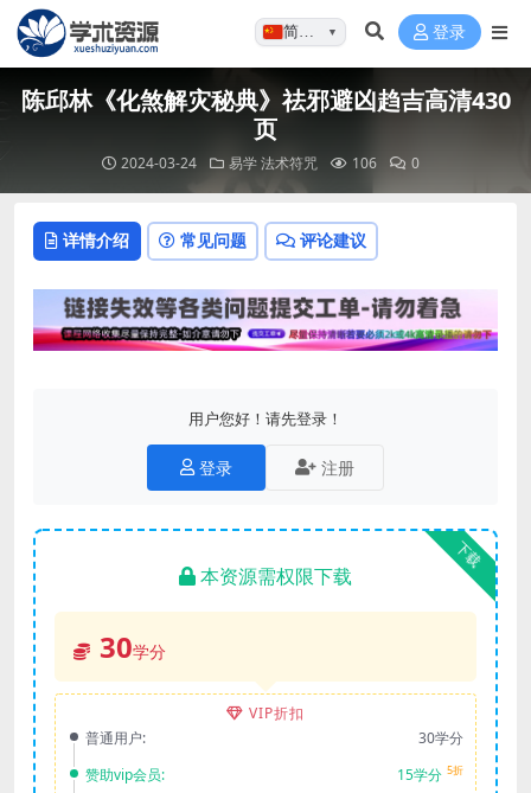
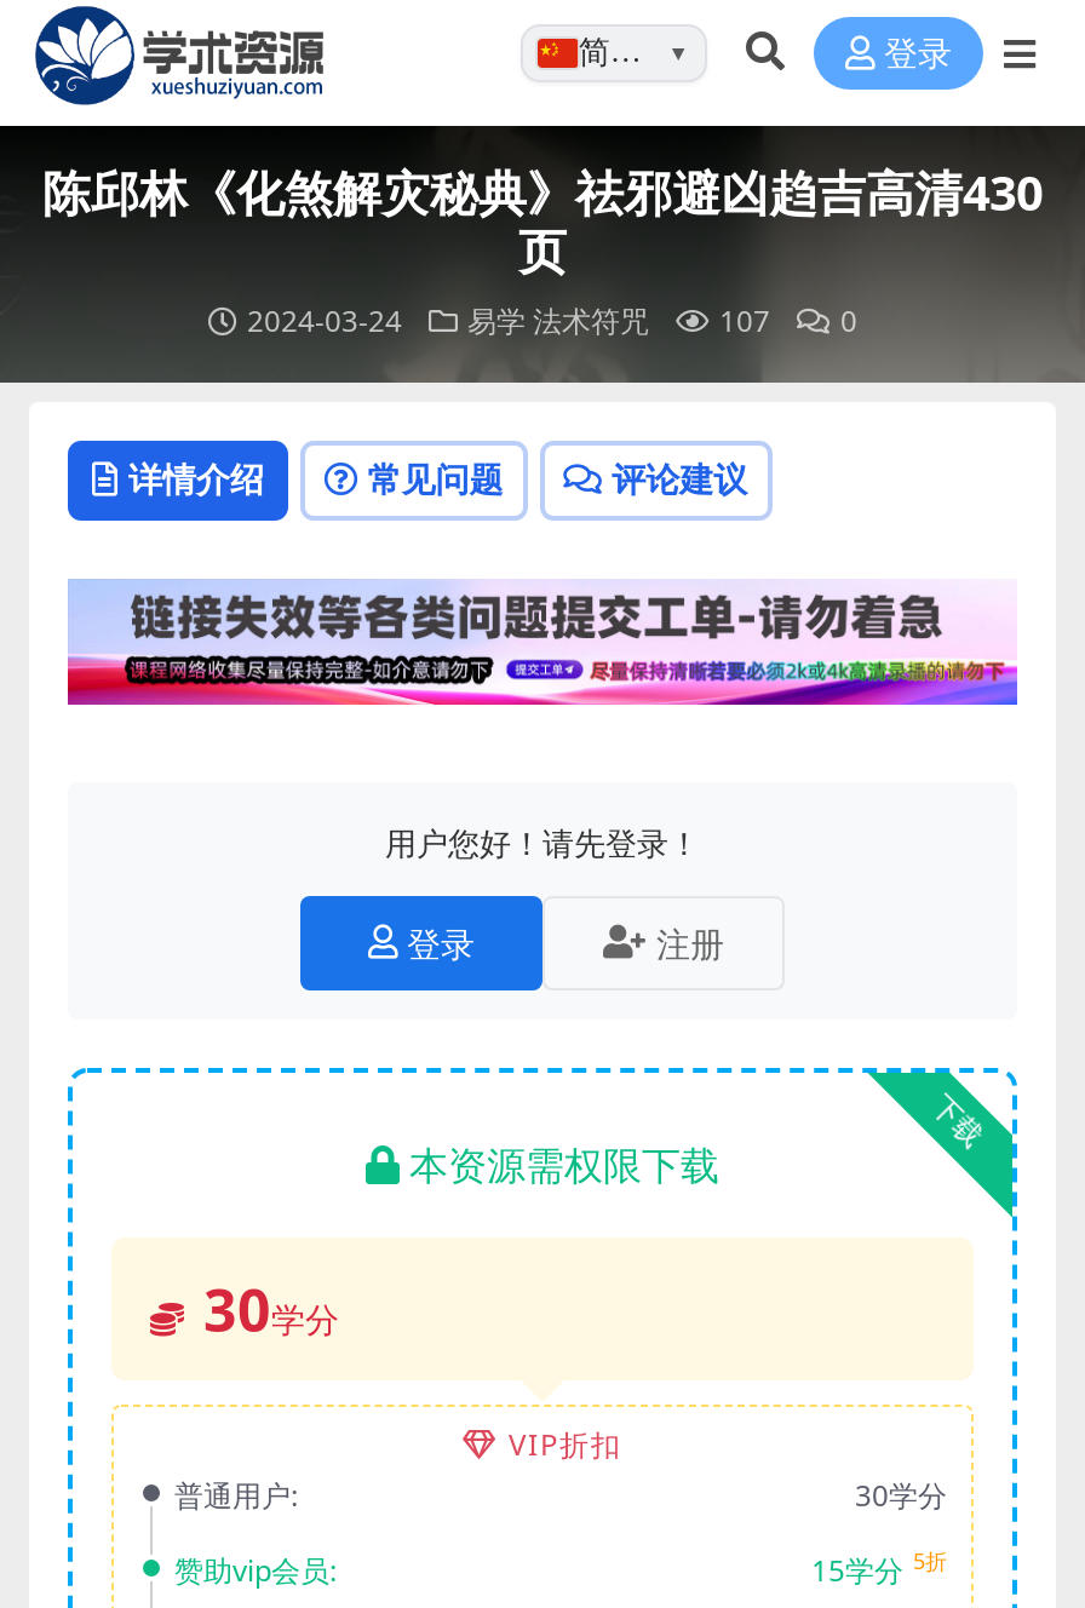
- 2024-03-24 易学 法术符咒 106 0
+ 2024-03-24 易学 法术符咒 107 0
